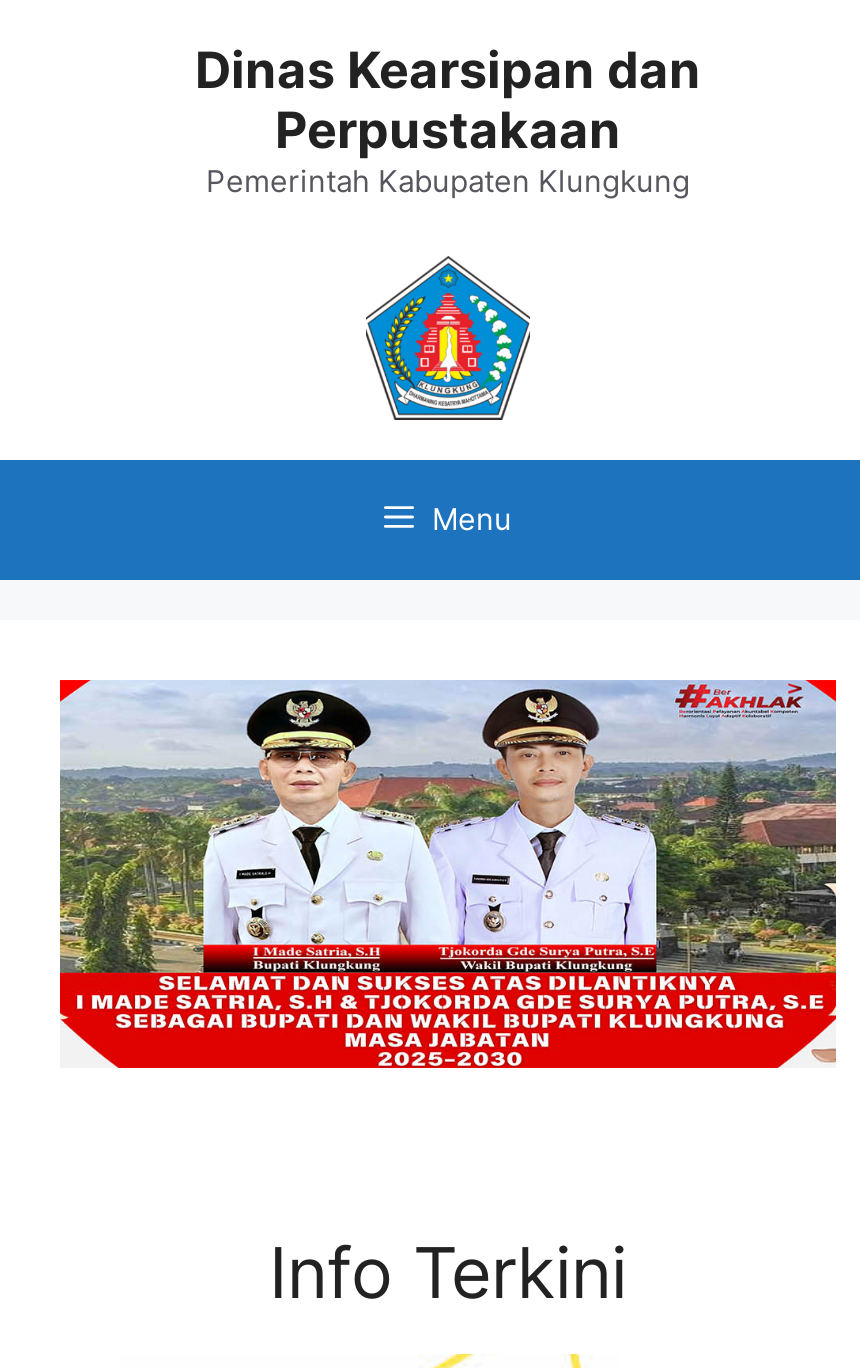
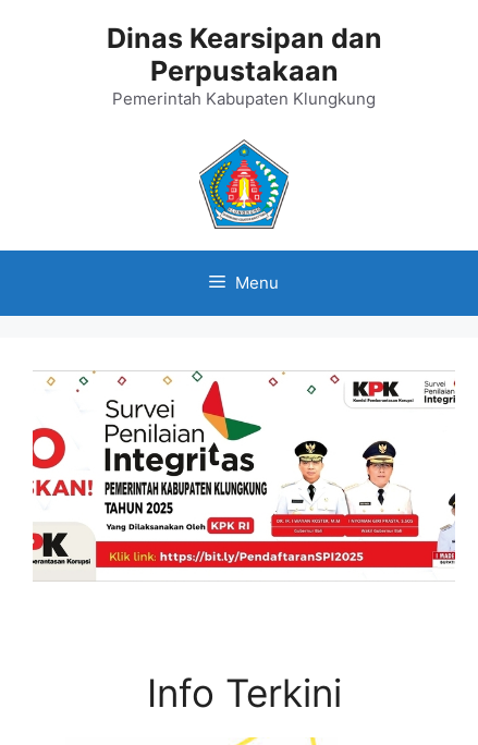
- [image]
+ [image]
